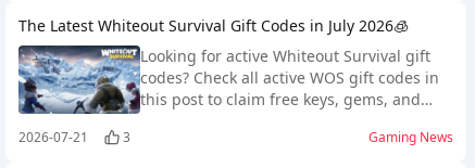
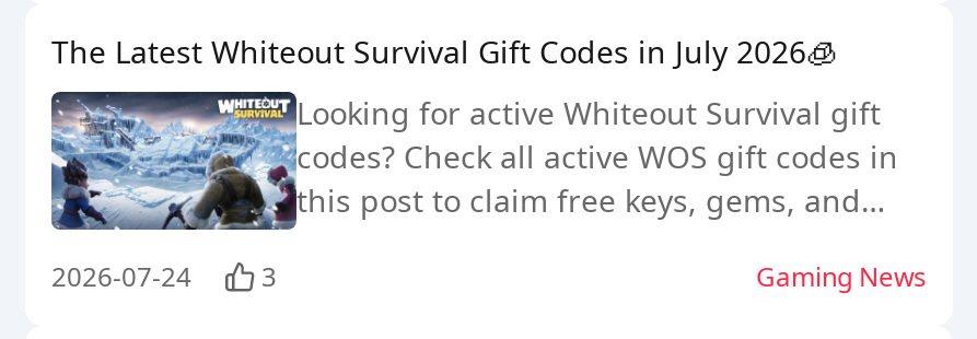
- 2026-07-21 3
+ 2026-07-24 3
